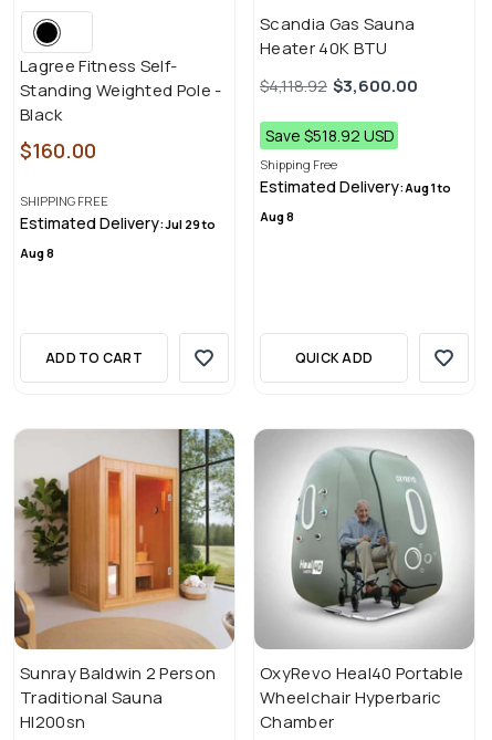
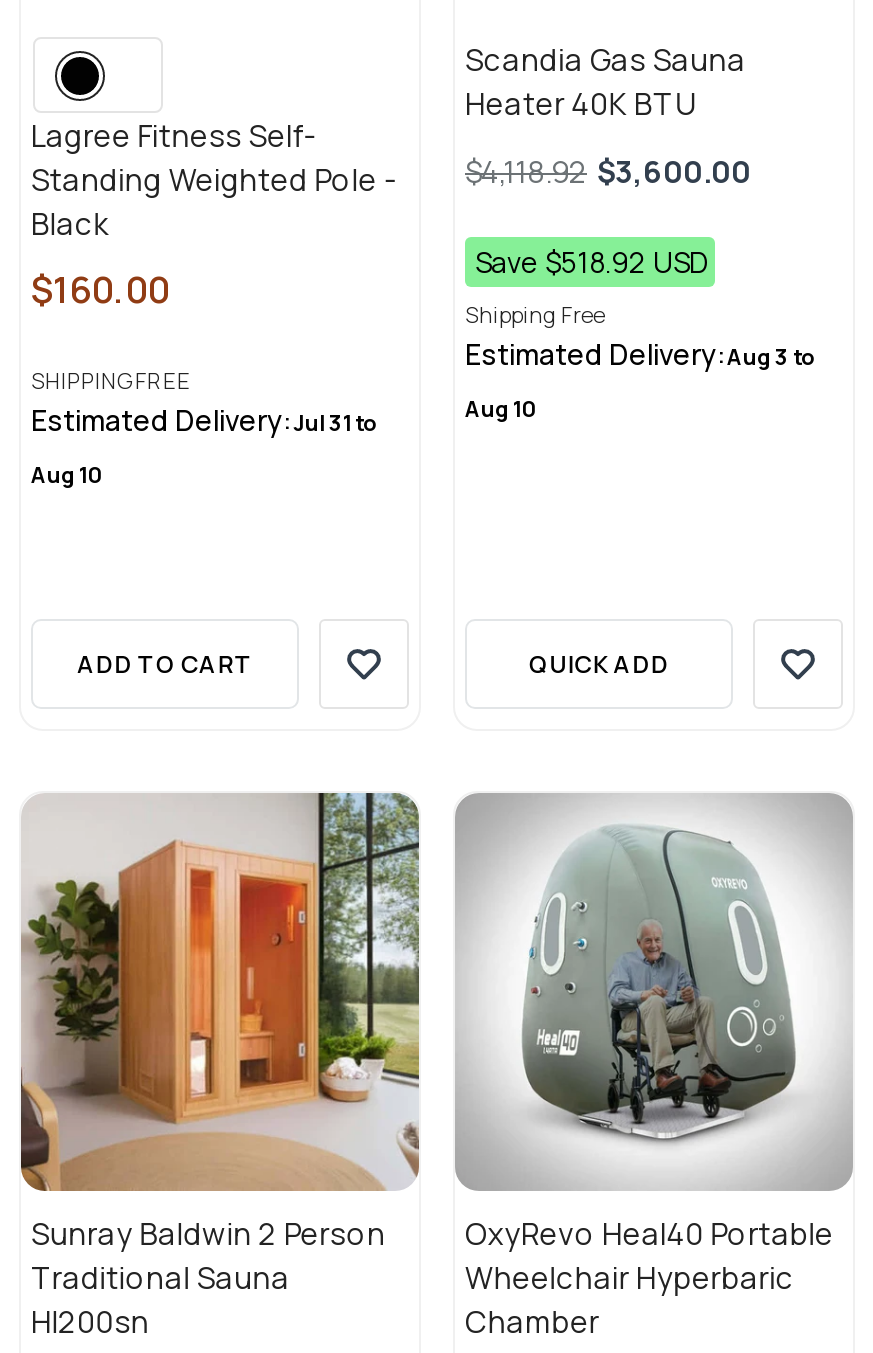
- Estimated Delivery:Aug 1 to
+ Estimated Delivery:Aug 3 to

- Estimated Delivery:Jul 29 to
+ Estimated Delivery:Jul 31 to

- Aug 8
+ Aug 10

- Aug 8
+ Aug 10
